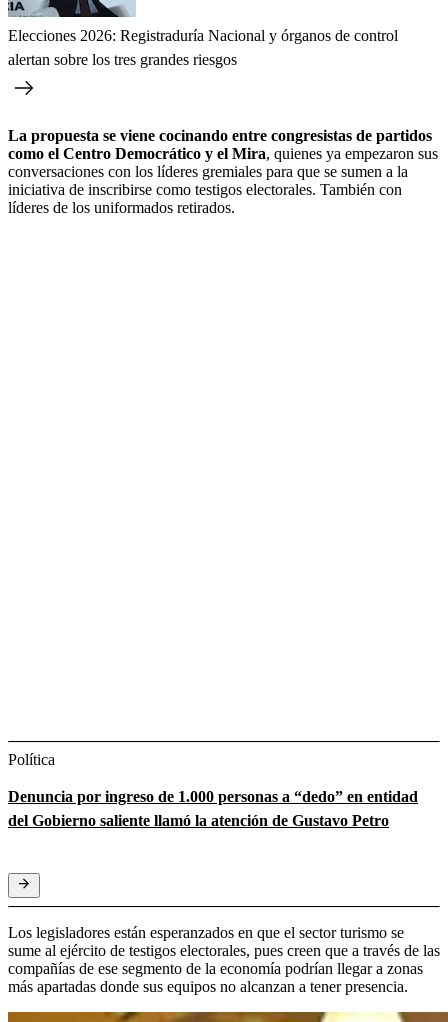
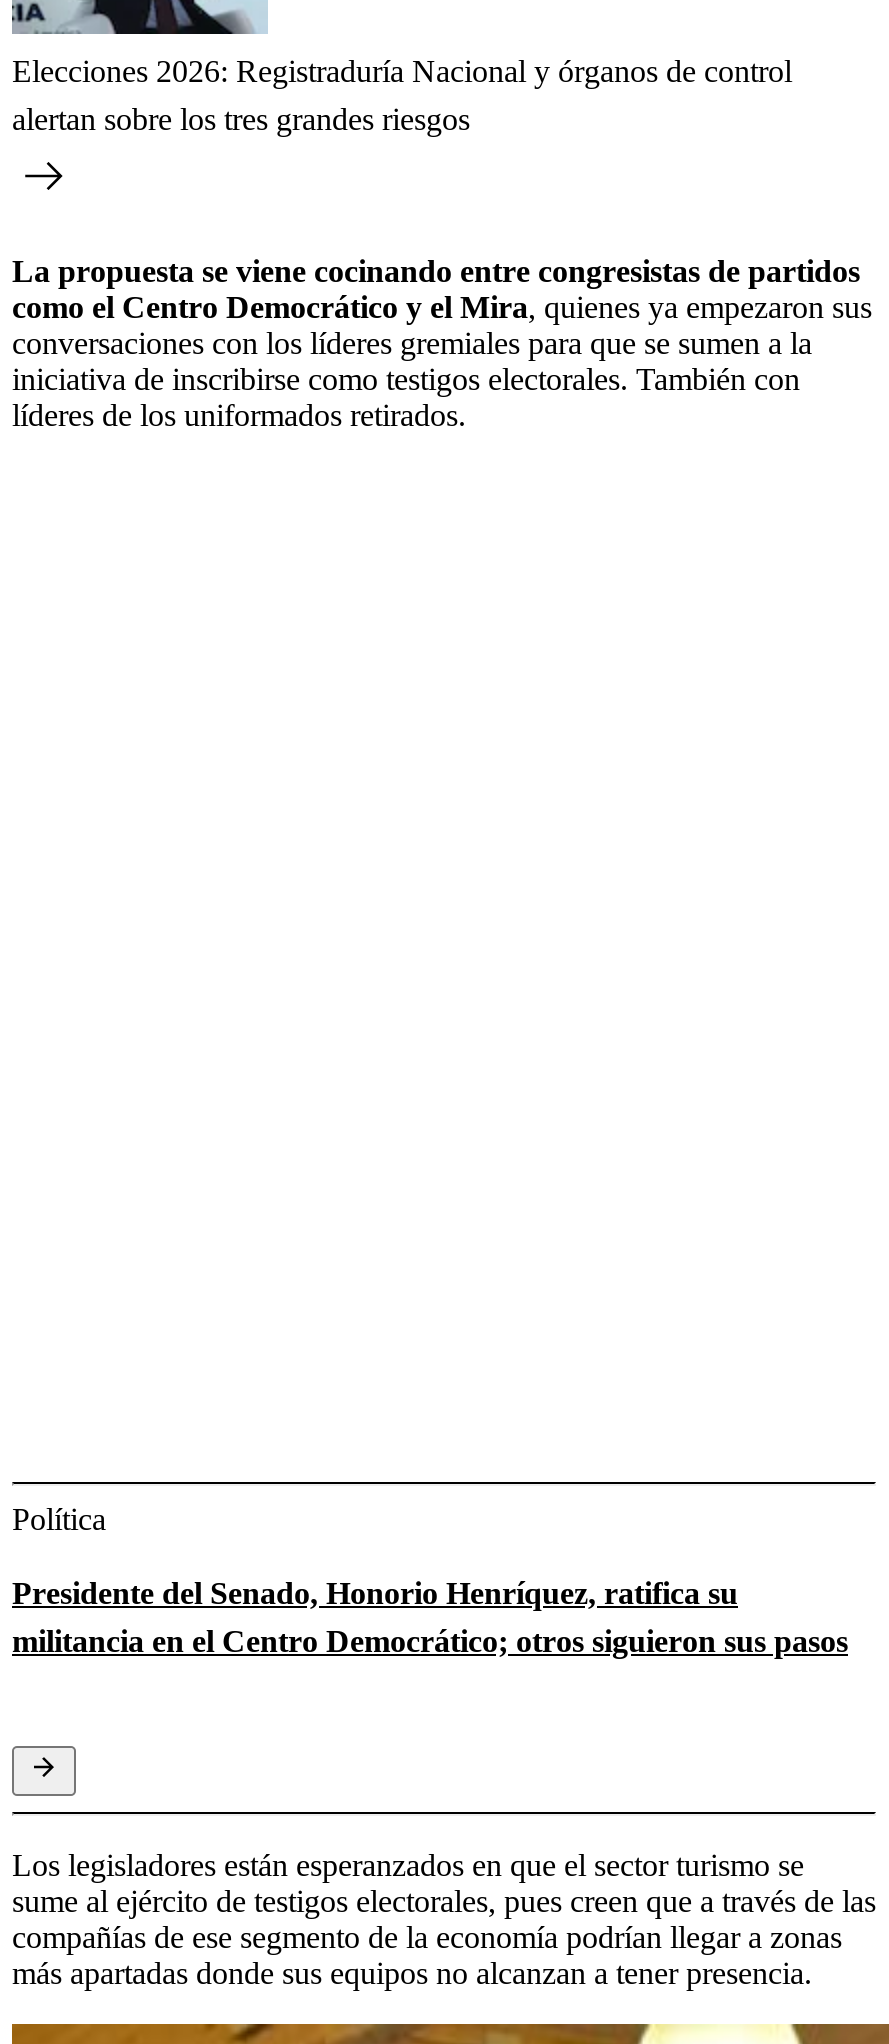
- Denuncia por ingreso de 1.000 personas a “dedo” en entidad
- del Gobierno saliente llamó la atención de Gustavo Petro
+ Presidente del Senado, Honorio Henríquez, ratifica su
+ militancia en el Centro Democrático; otros siguieron sus pasos
